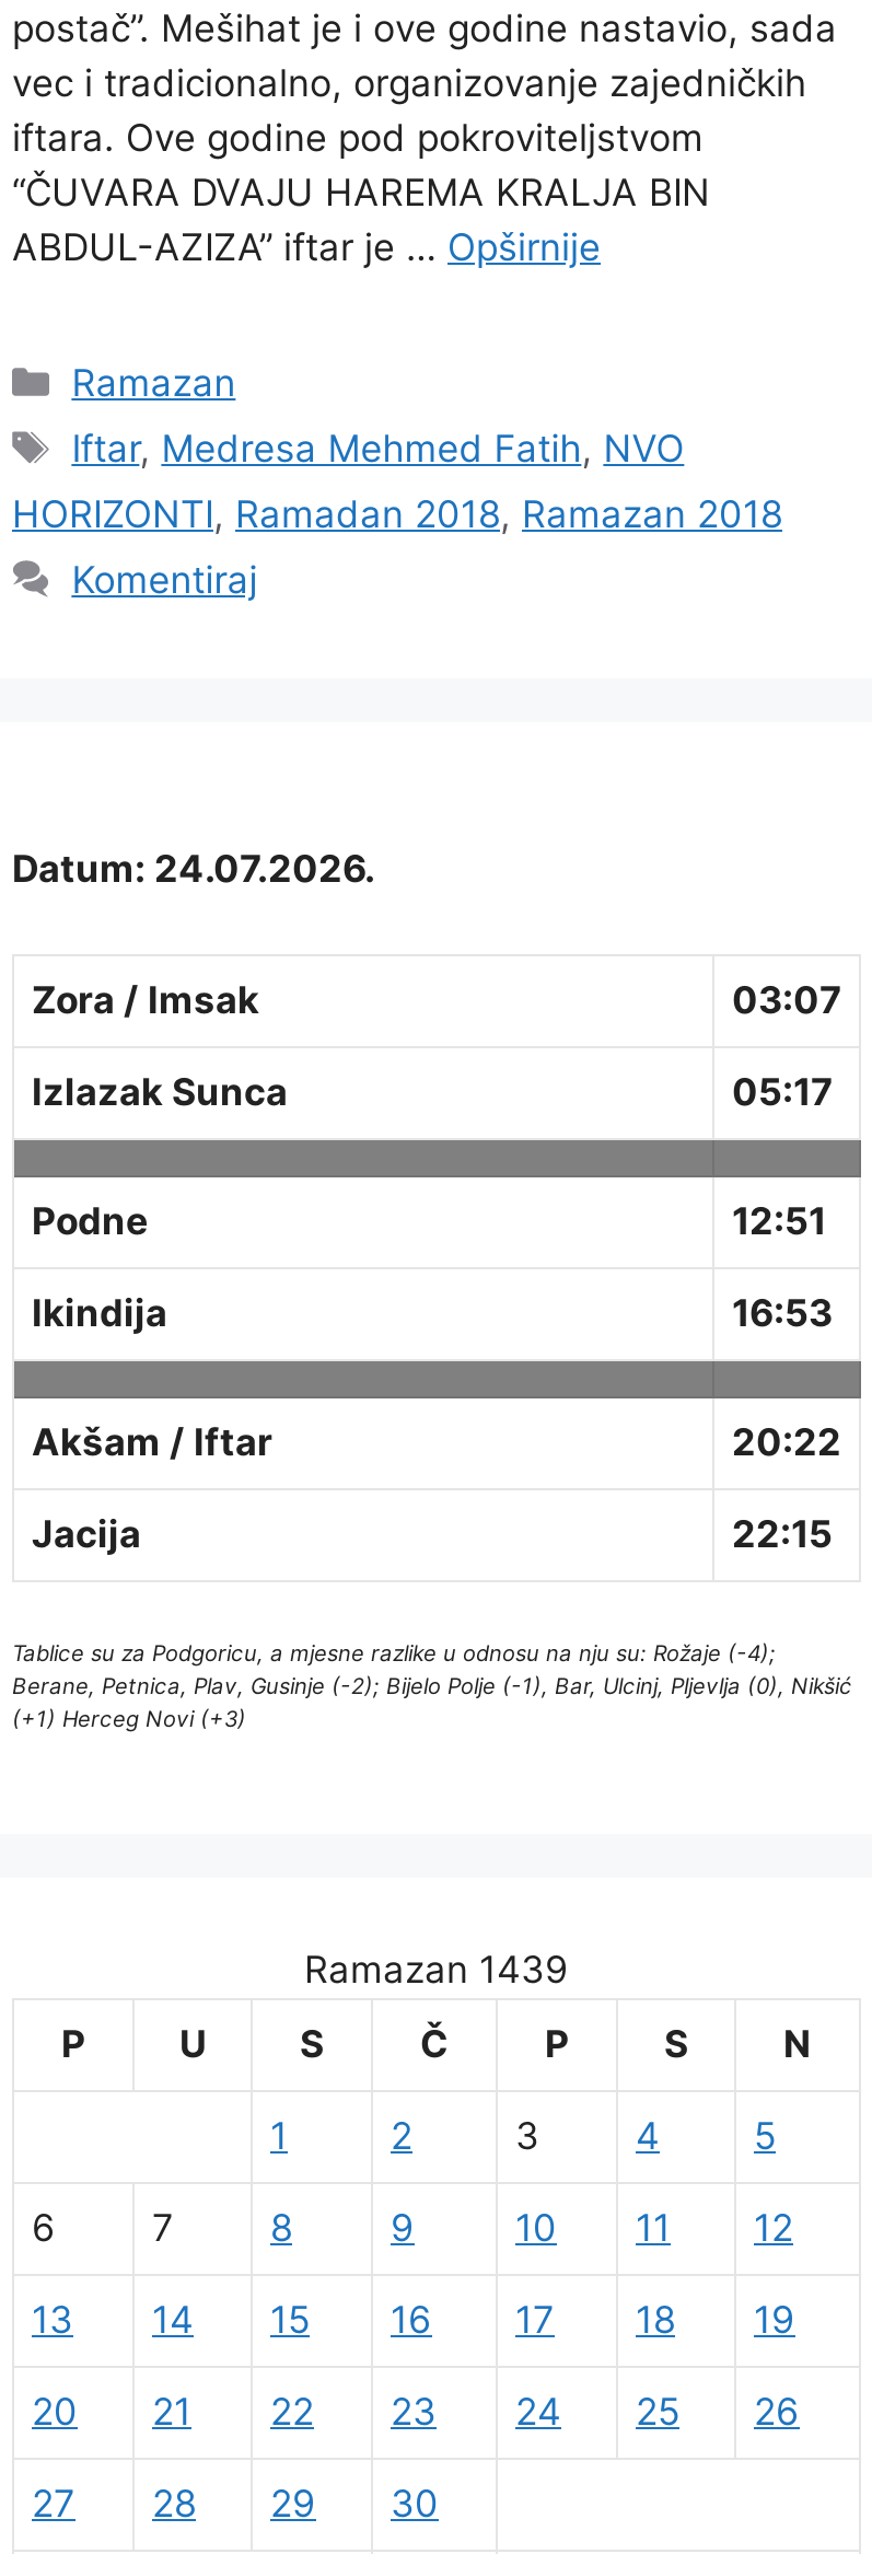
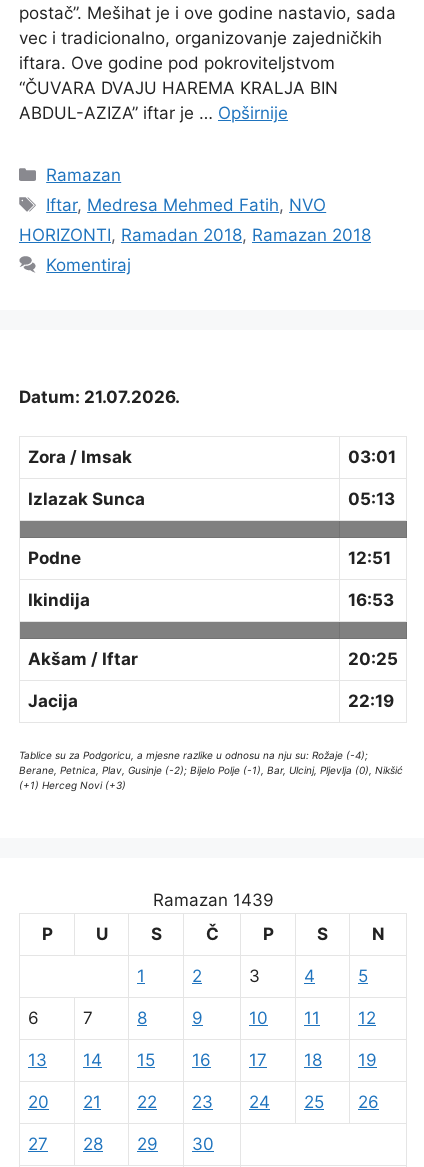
- Datum: 24.07.2026.
+ Datum: 21.07.2026.

- 03:07
+ 03:01

- 05:17
+ 05:13

- 20:22
+ 20:25

- 22:15
+ 22:19
